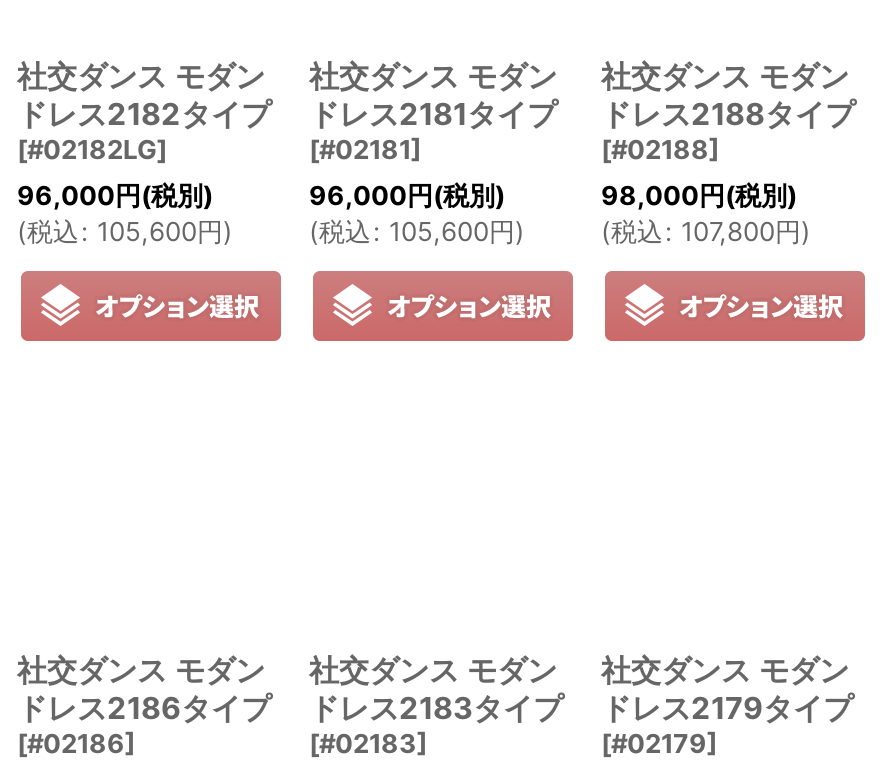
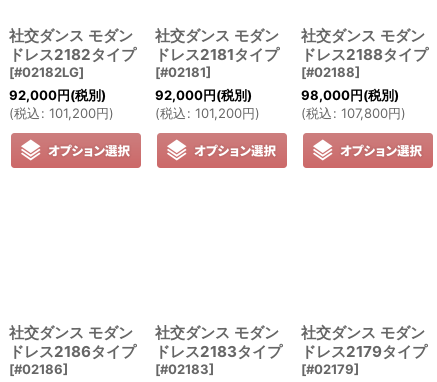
- 96,000円(税別)
+ 92,000円(税別)

- 96,000円(税別)
+ 92,000円(税別)

- (税込: 105,600円)
+ (税込: 101,200円)

- (税込: 105,600円)
+ (税込: 101,200円)
